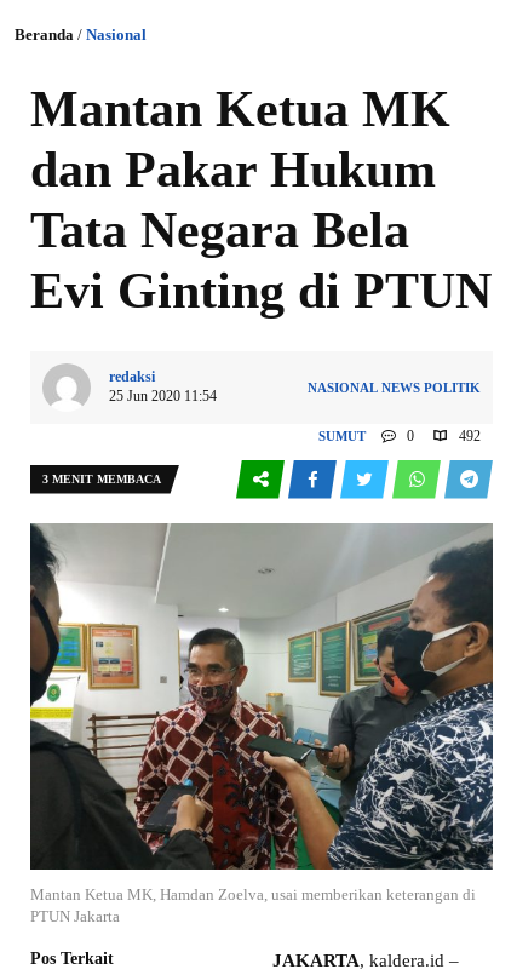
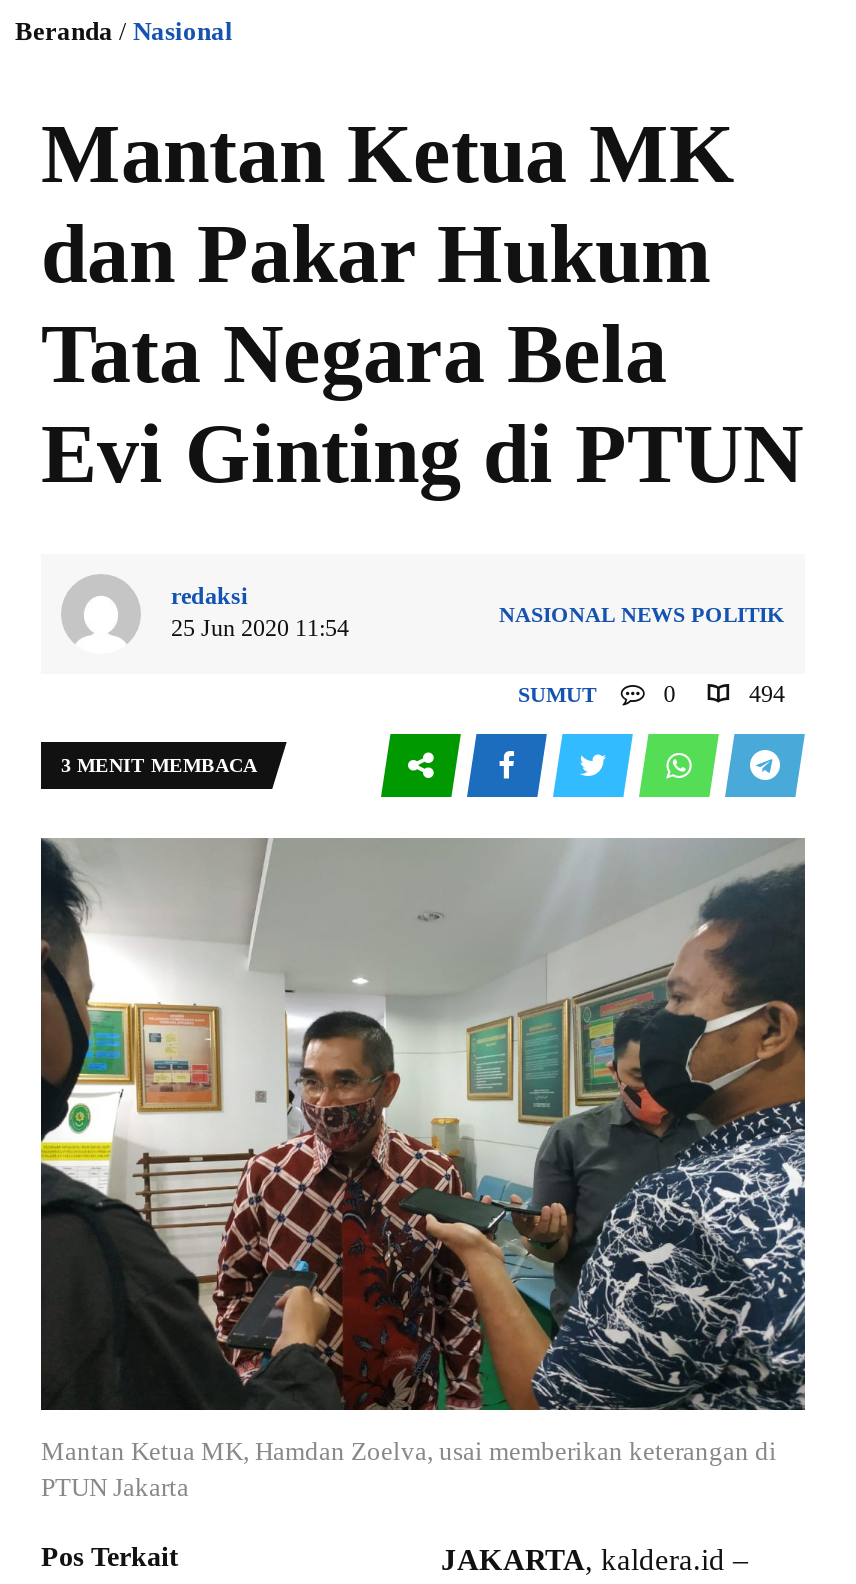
- 492
+ 494
